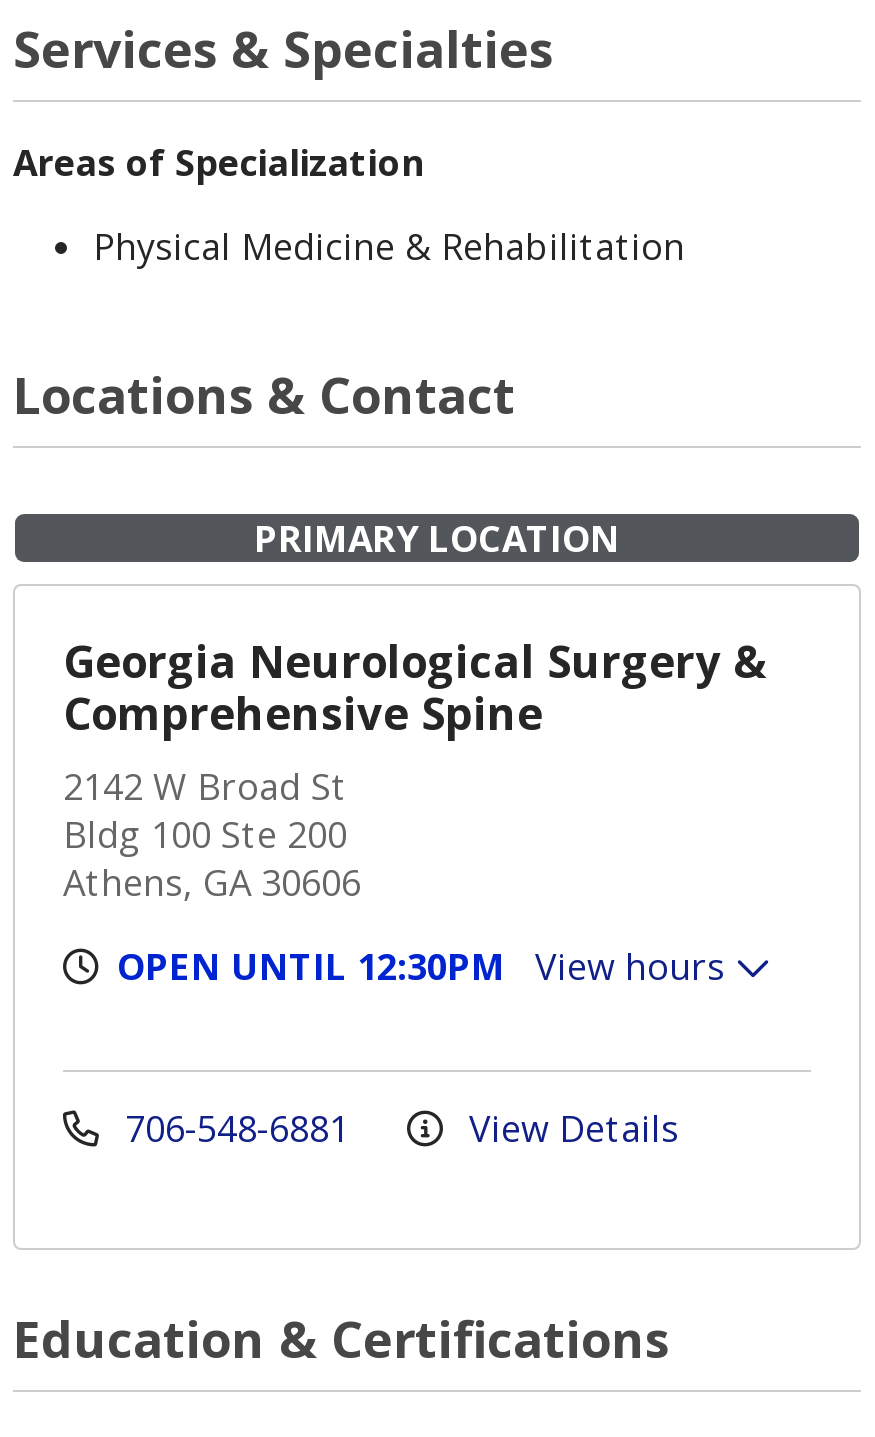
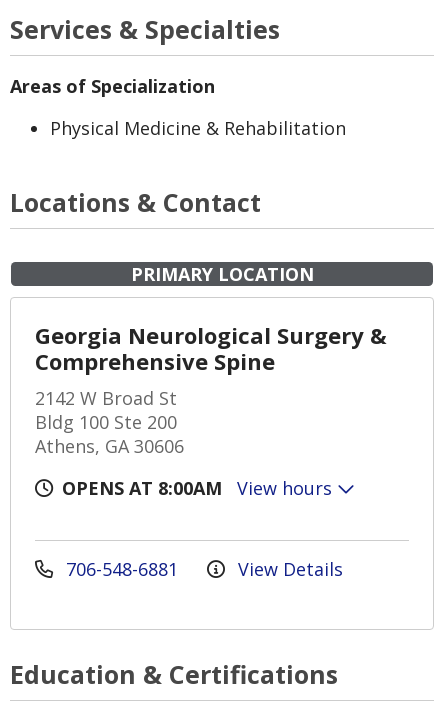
- OPEN UNTIL 12:30PM View hours
+ OPENS AT 8:00AM View hours
